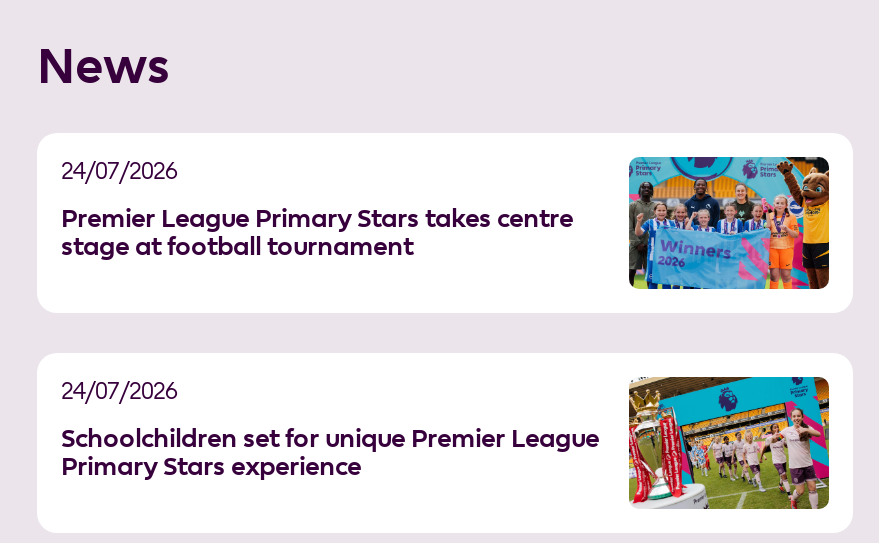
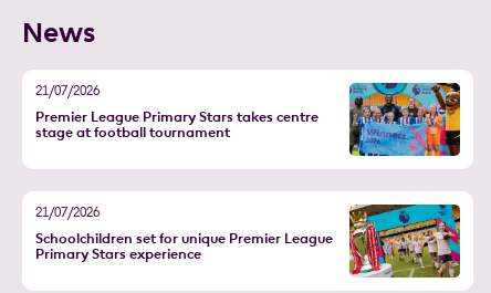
- 24/07/2026
+ 21/07/2026

- 24/07/2026
+ 21/07/2026
